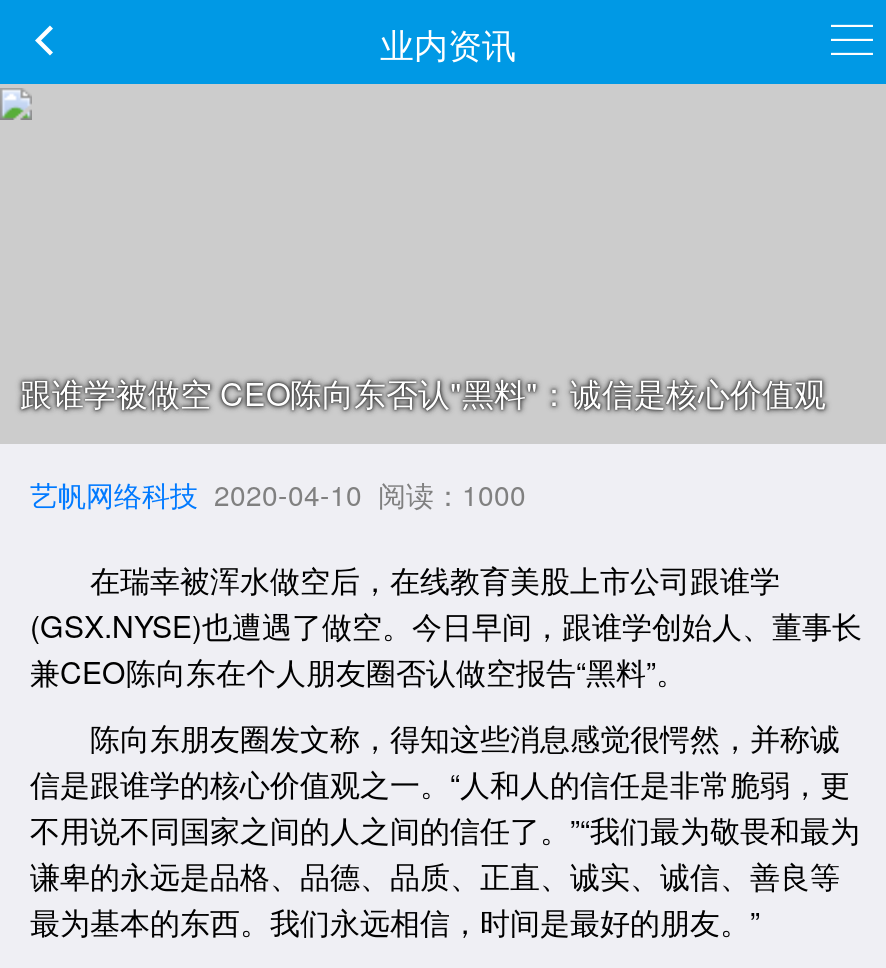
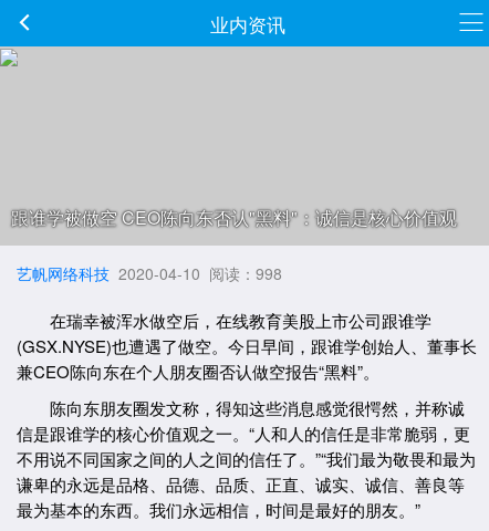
- 艺帆网络科技2020-04-10 阅读：1000
+ 艺帆网络科技2020-04-10 阅读：998
